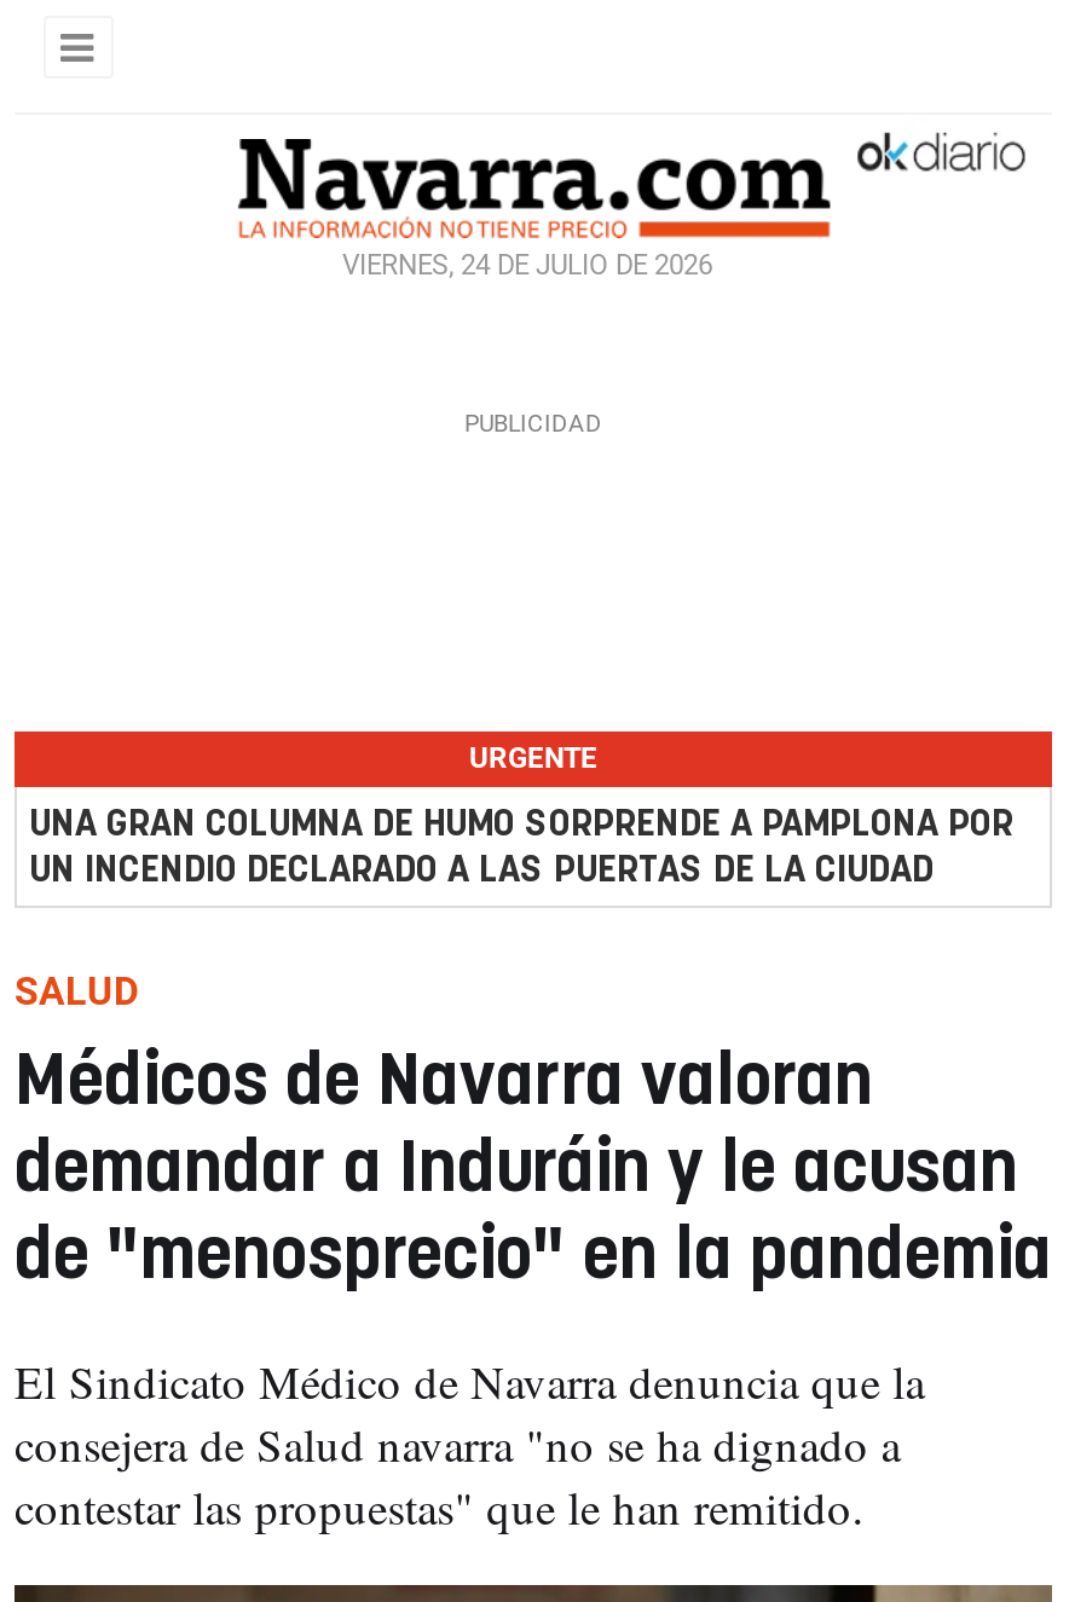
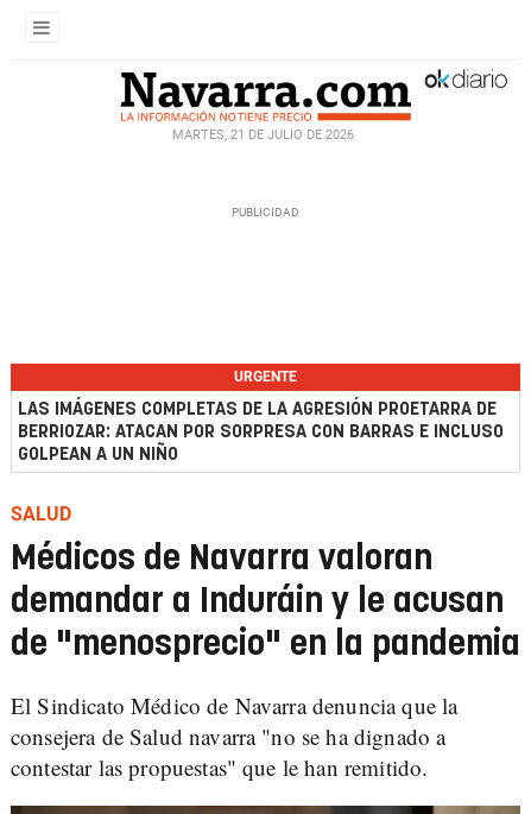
- VIERNES, 24 DE JULIO DE 2026
+ MARTES, 21 DE JULIO DE 2026

- UNA GRAN COLUMNA DE HUMO SORPRENDE A PAMPLONA POR
- UN INCENDIO DECLARADO A LAS PUERTAS DE LA CIUDAD
+ LAS IMÁGENES COMPLETAS DE LA AGRESIÓN PROETARRA DE
+ BERRIOZAR: ATACAN POR SORPRESA CON BARRAS E INCLUSO
+ GOLPEAN A UN NIÑO
